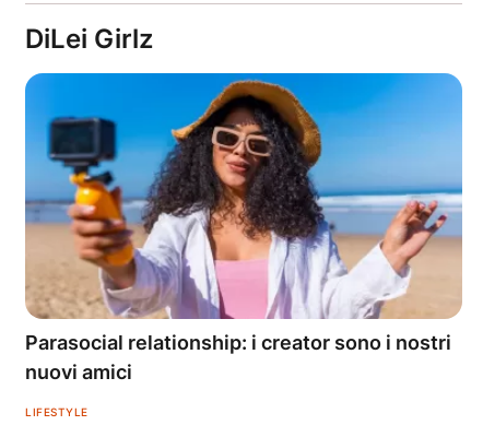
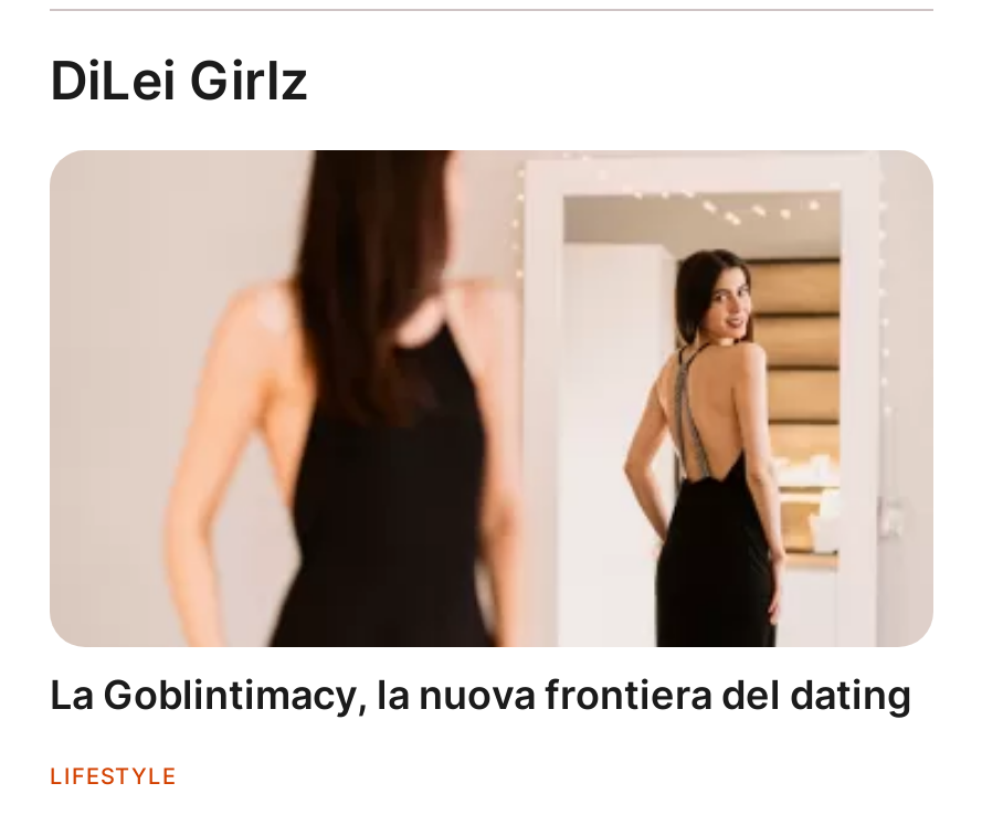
- [image]
- Parasocial relationship: i creator sono i nostri
- nuovi amici
+ [image]
+ La Goblintimacy, la nuova frontiera del dating
